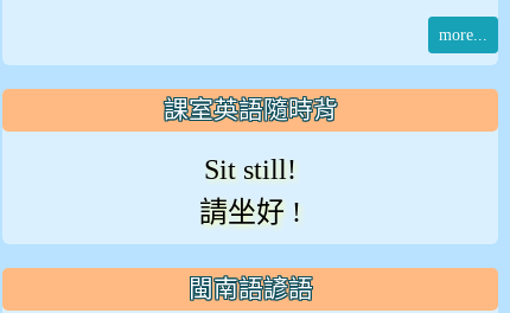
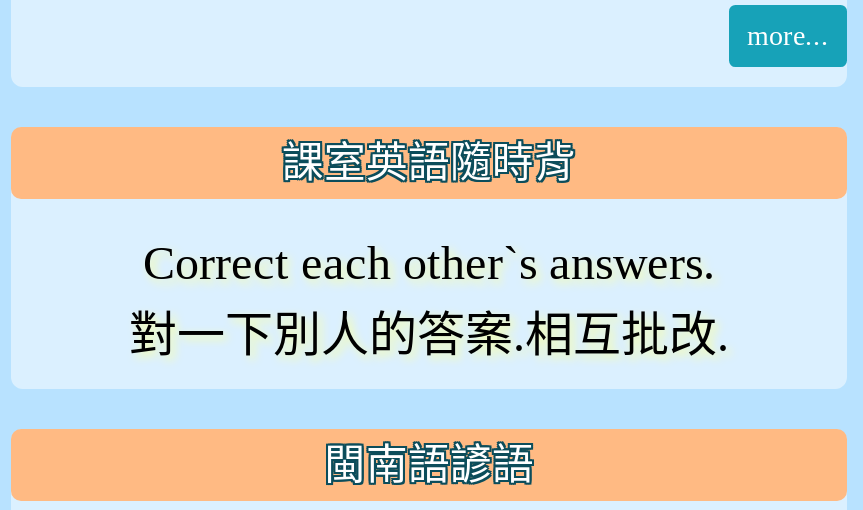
- Sit still!
+ Correct each other`s answers.

- 請坐好 !
+ 對一下別人的答案.相互批改.
